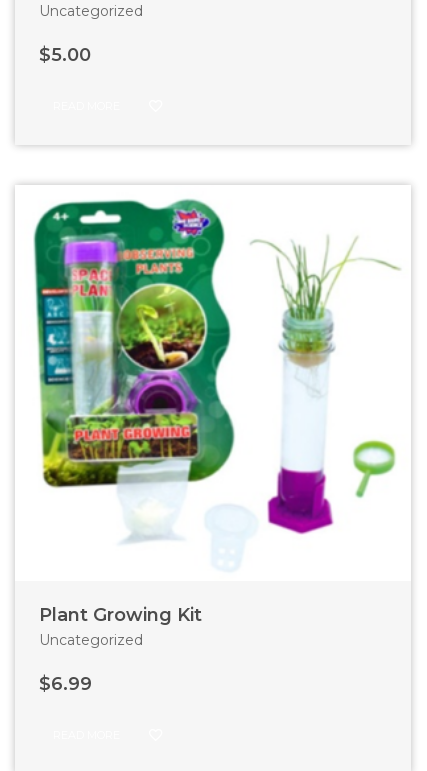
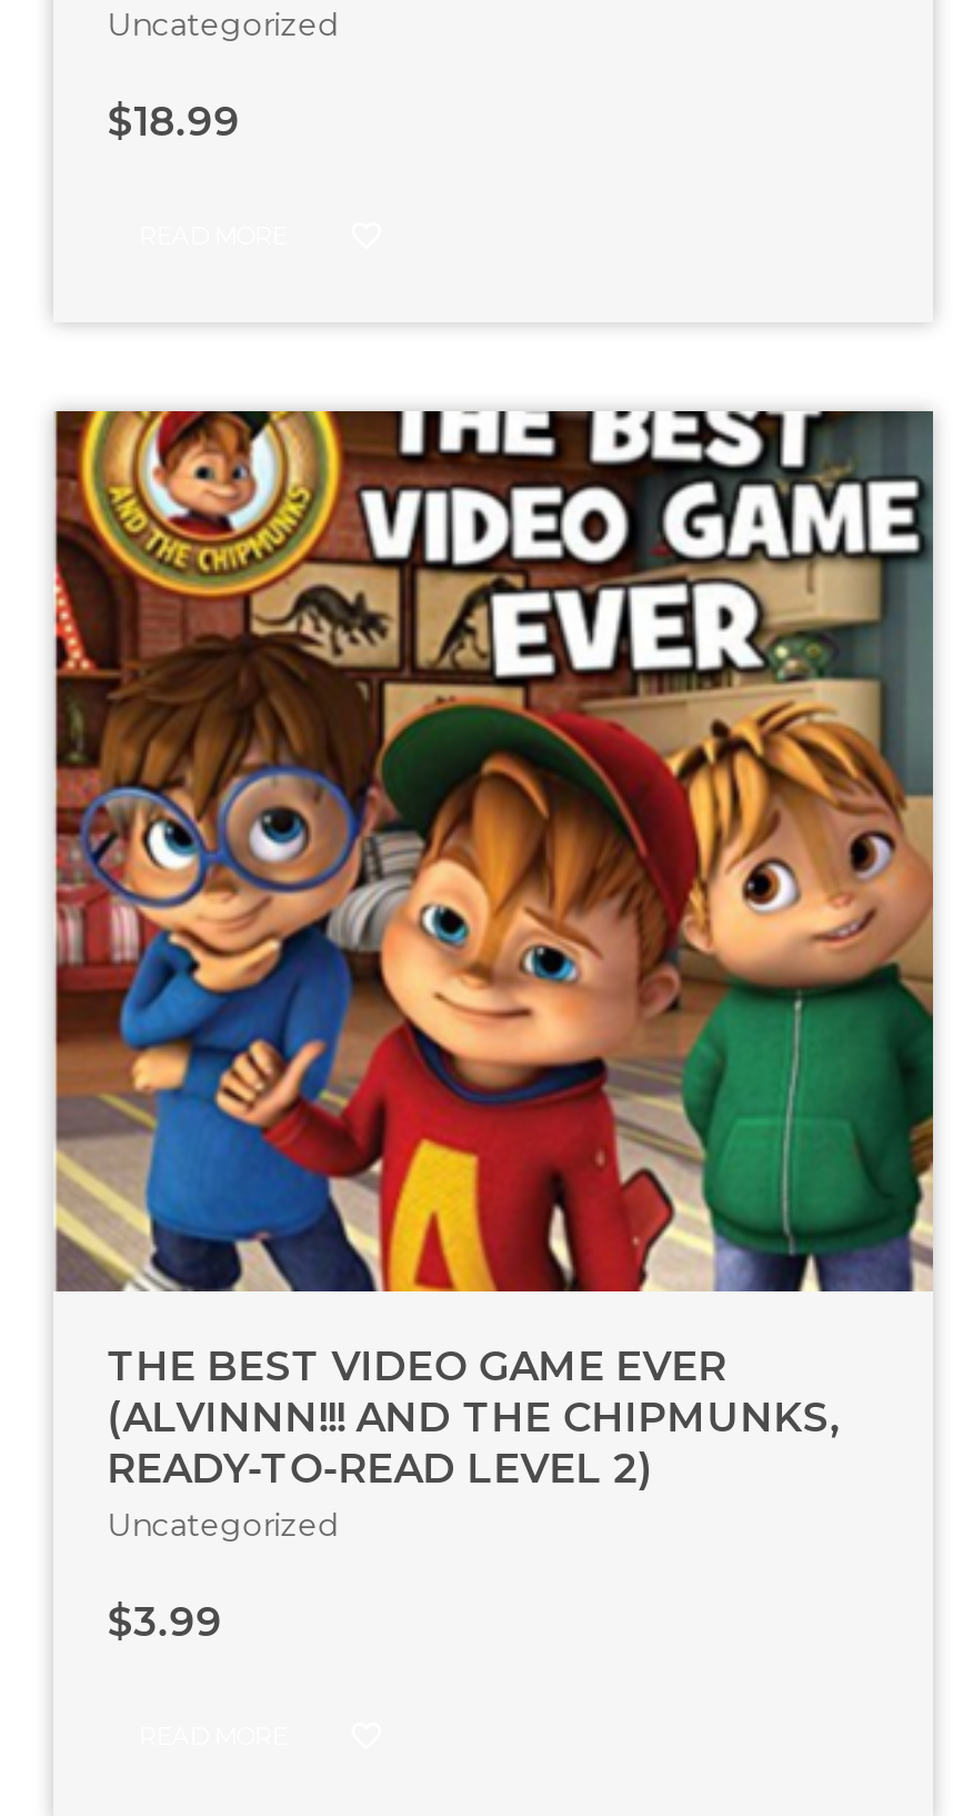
- $5.00
+ $18.99

- [image]
+ [image]

- Plant Growing Kit
+ THE BEST VIDEO GAME EVER
+ (ALVINNN!!! AND THE CHIPMUNKS,
+ READY-TO-READ LEVEL 2)

- $6.99
+ $3.99
